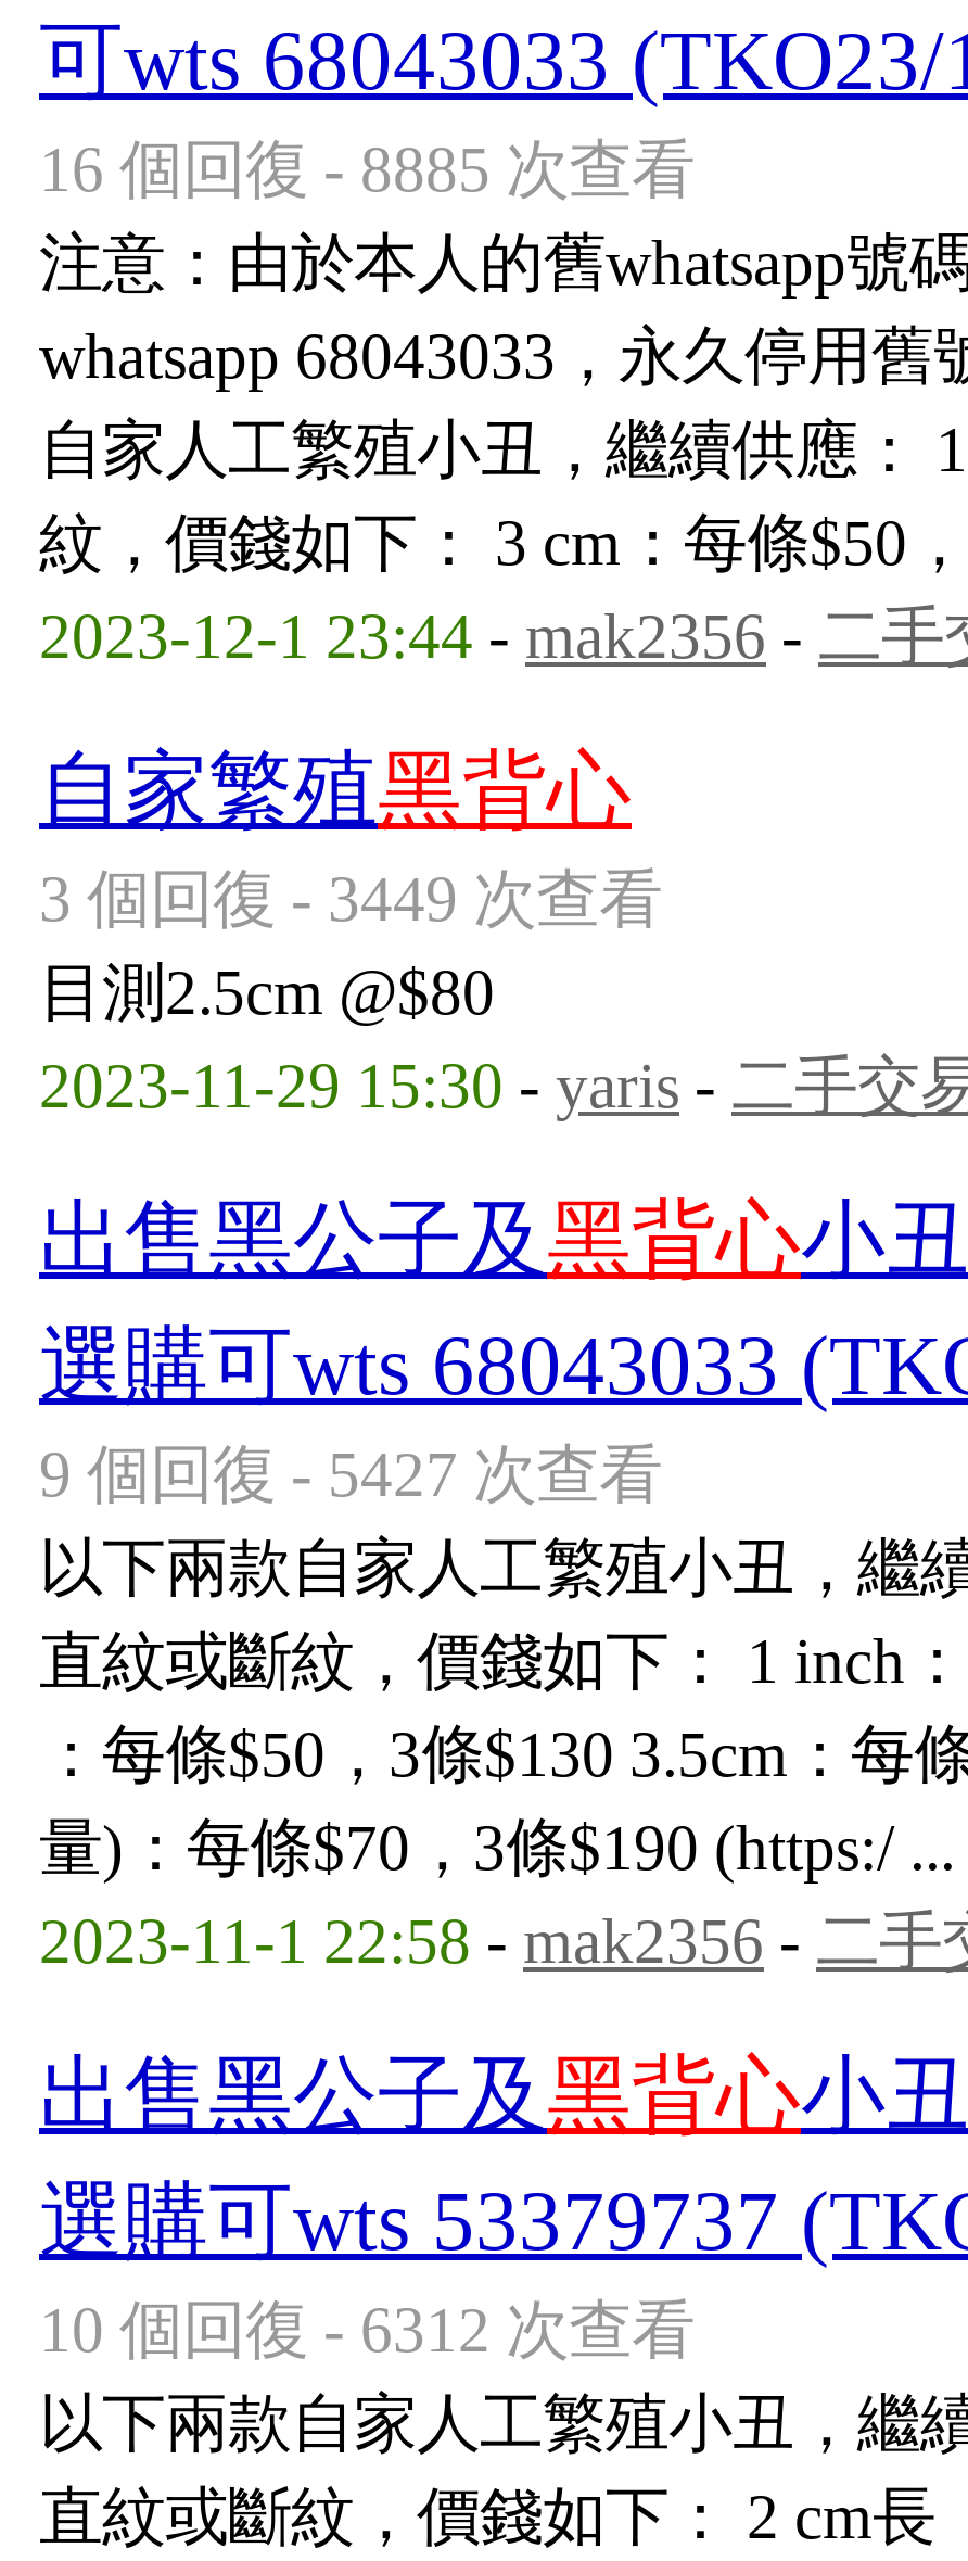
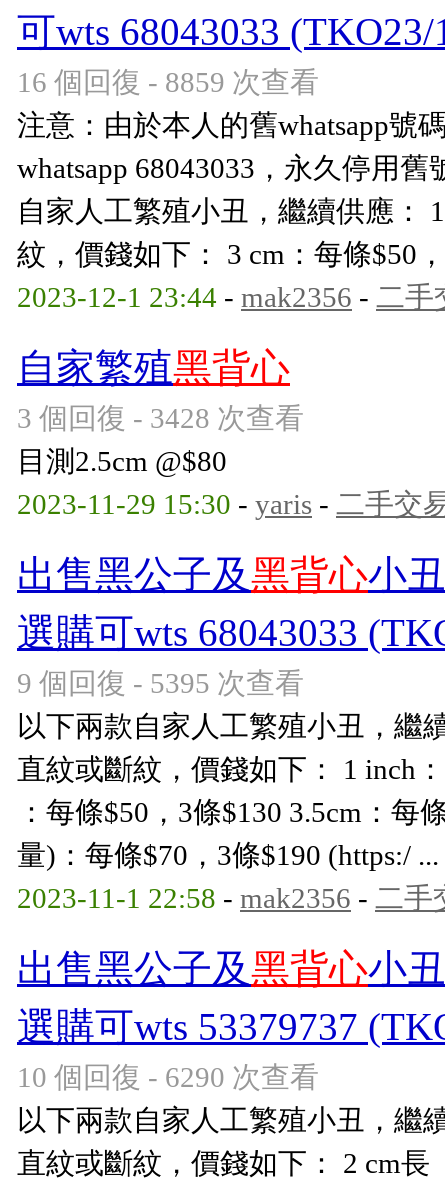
- 16 個回復 - 8885 次查看
+ 16 個回復 - 8859 次查看

- 3 個回復 - 3449 次查看
+ 3 個回復 - 3428 次查看

- 9 個回復 - 5427 次查看
+ 9 個回復 - 5395 次查看

- 10 個回復 - 6312 次查看
+ 10 個回復 - 6290 次查看
